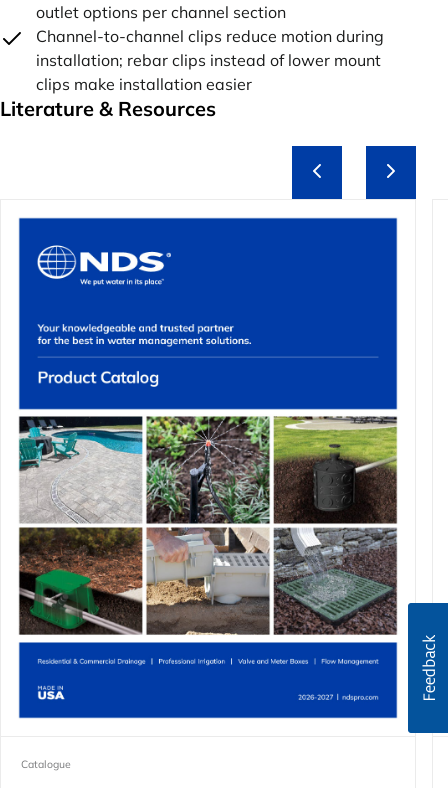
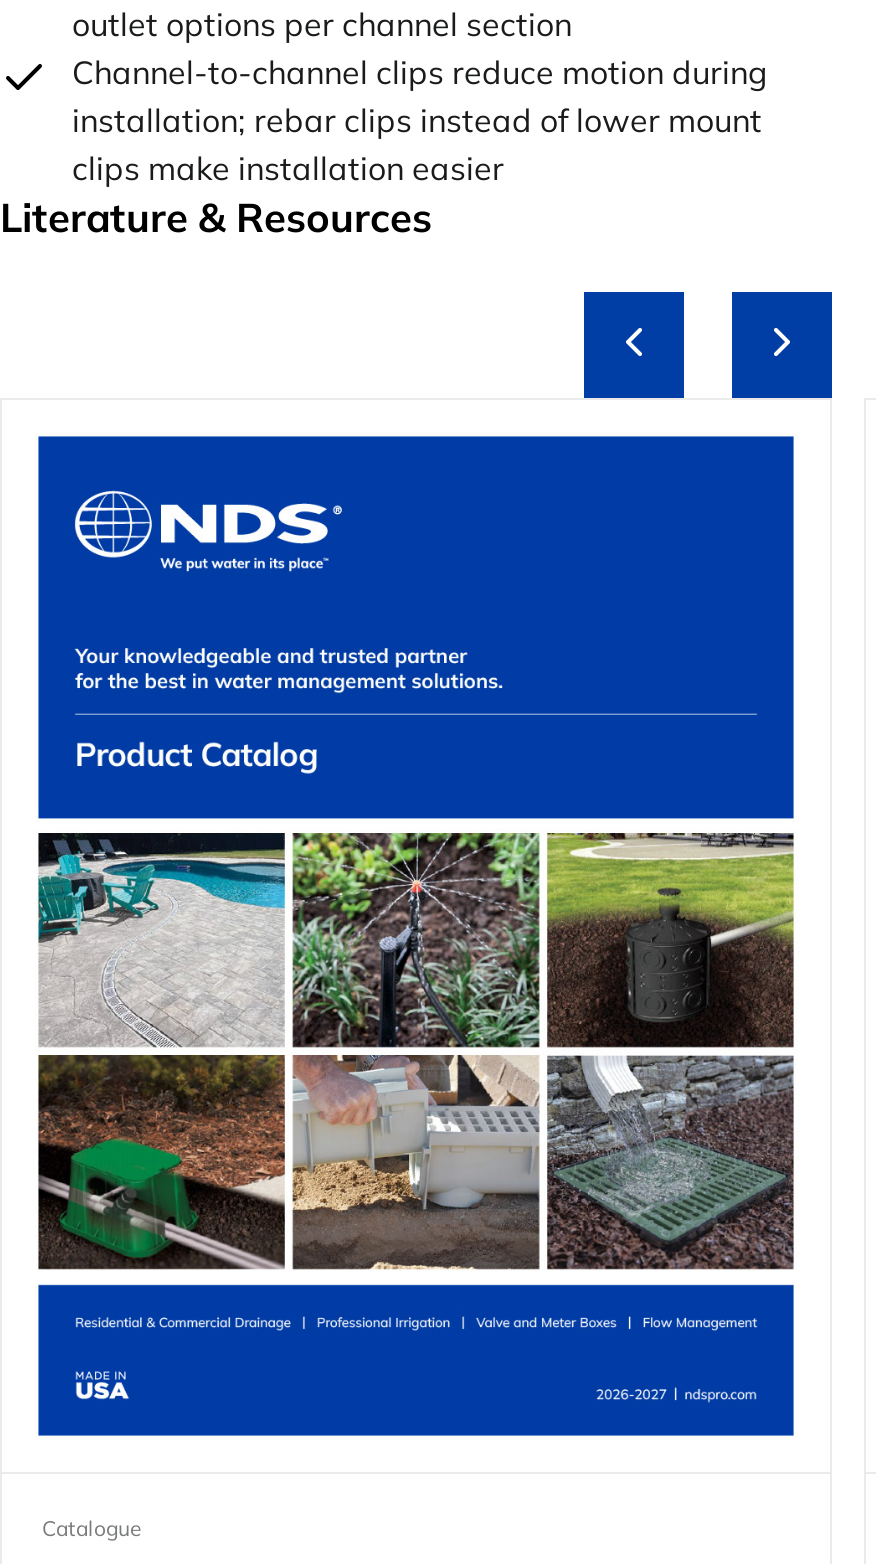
- [image]
